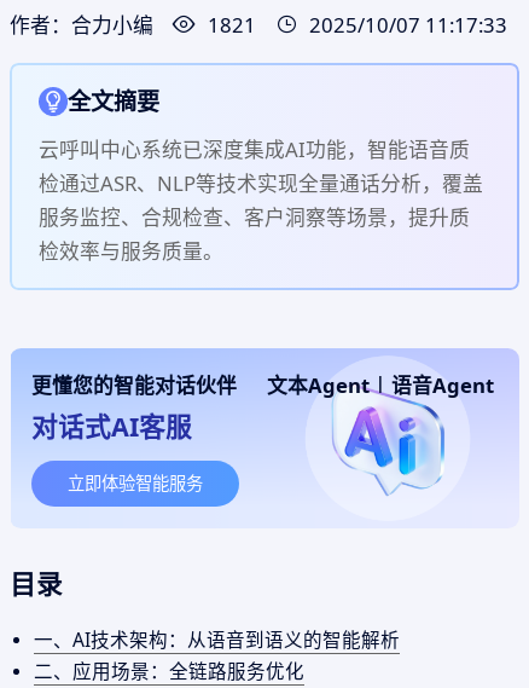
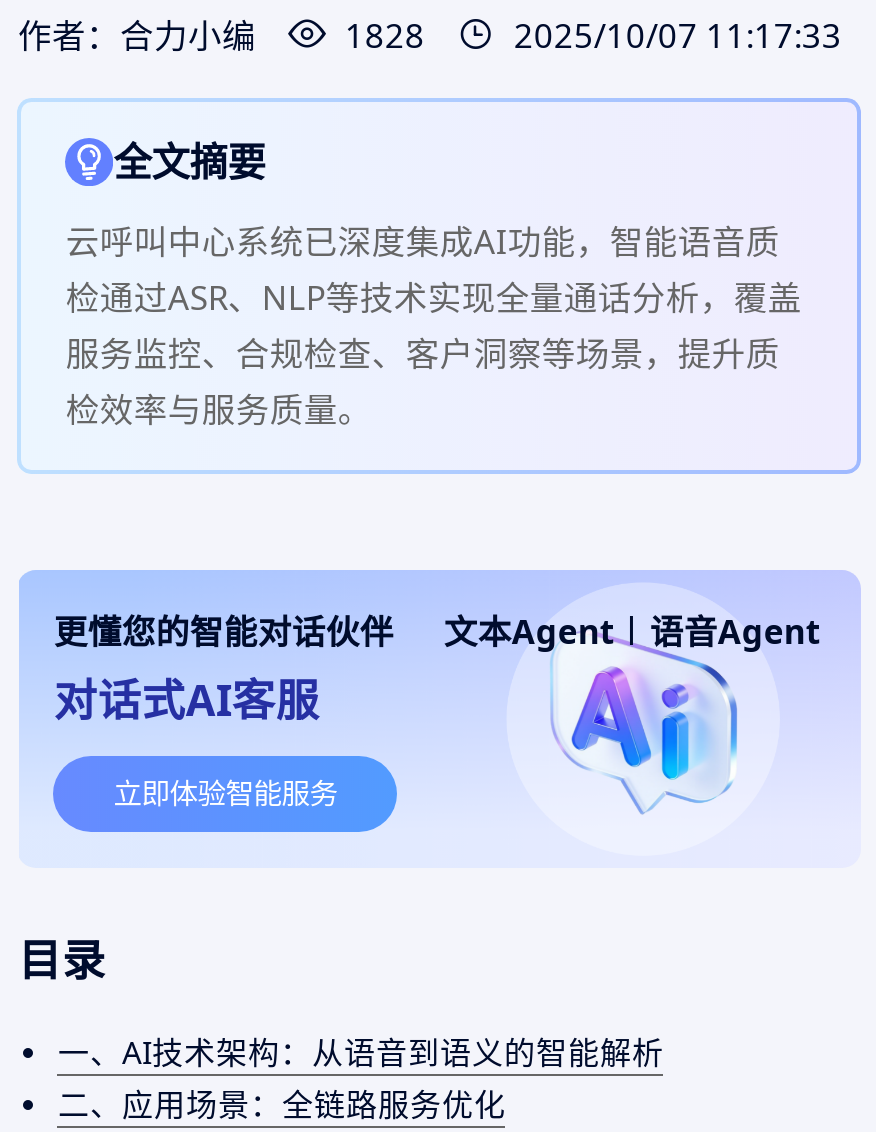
- 作者：合力小编 1821 2025/10/07 11:17:33
+ 作者：合力小编 1828 2025/10/07 11:17:33
